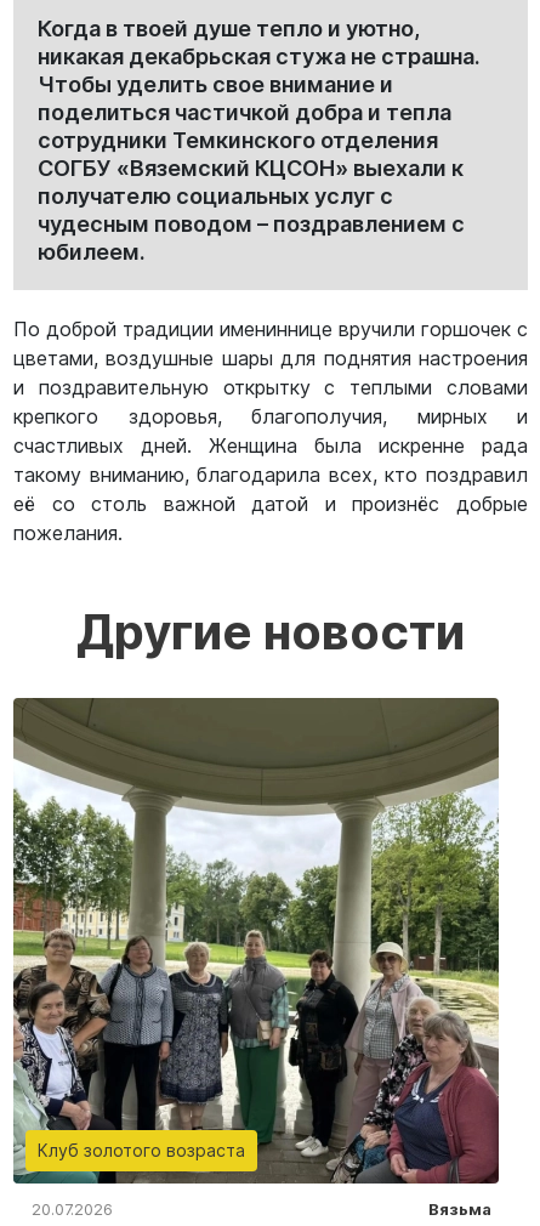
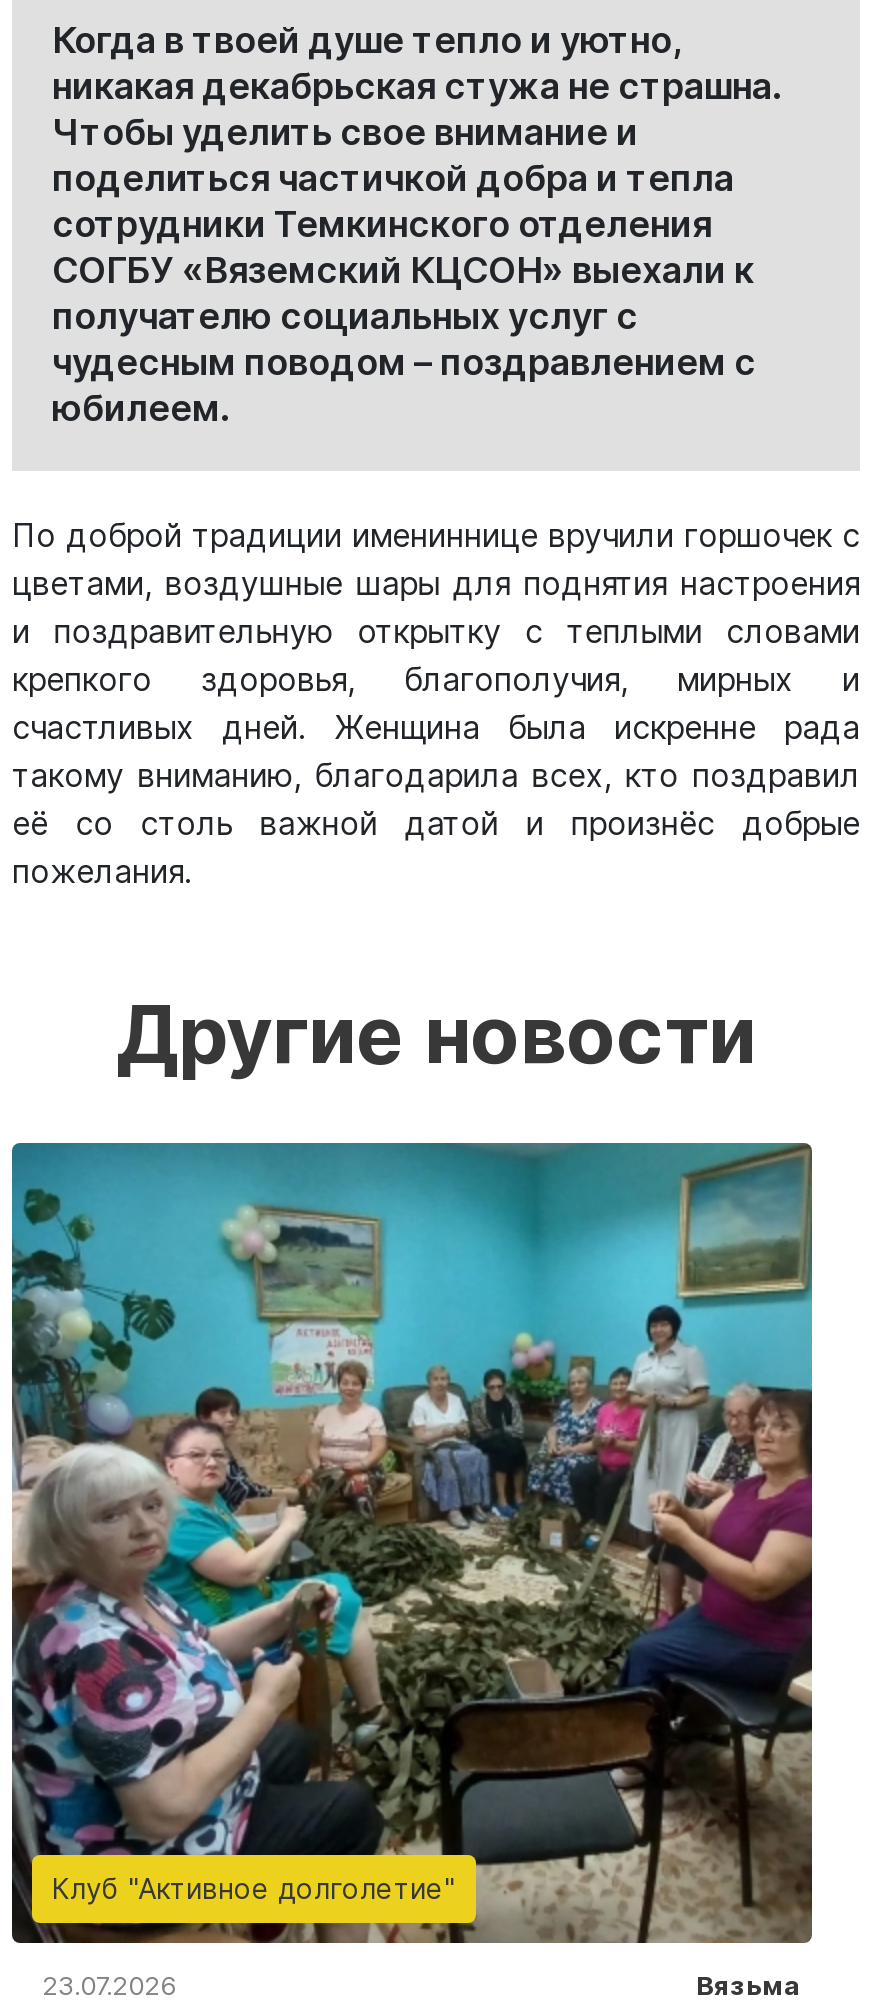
- [image]
- Клуб золотого возраста
+ [image]
+ Клуб "Активное долголетие"

- 20.07.2026
+ 23.07.2026
